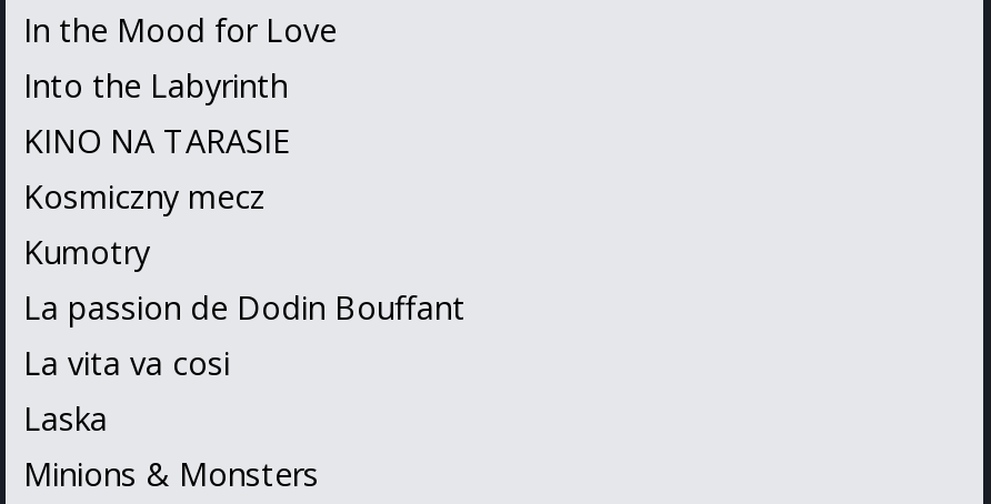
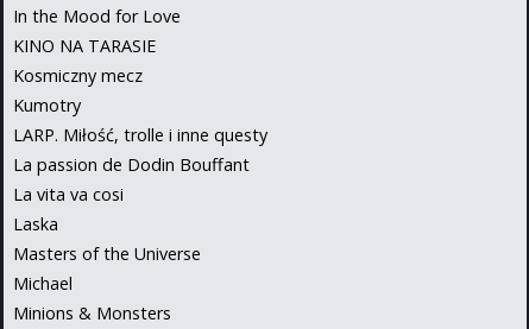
- Into the Labyrinth

moved up: KINO NA TARASIE | Kosmiczny mecz | Kumotry

+ LARP. Miłość, trolle i inne questy

+ Masters of the Universe
+ Michael
